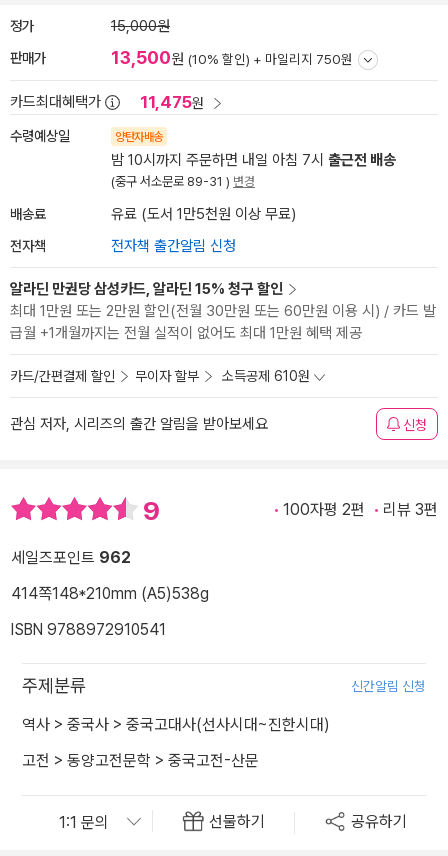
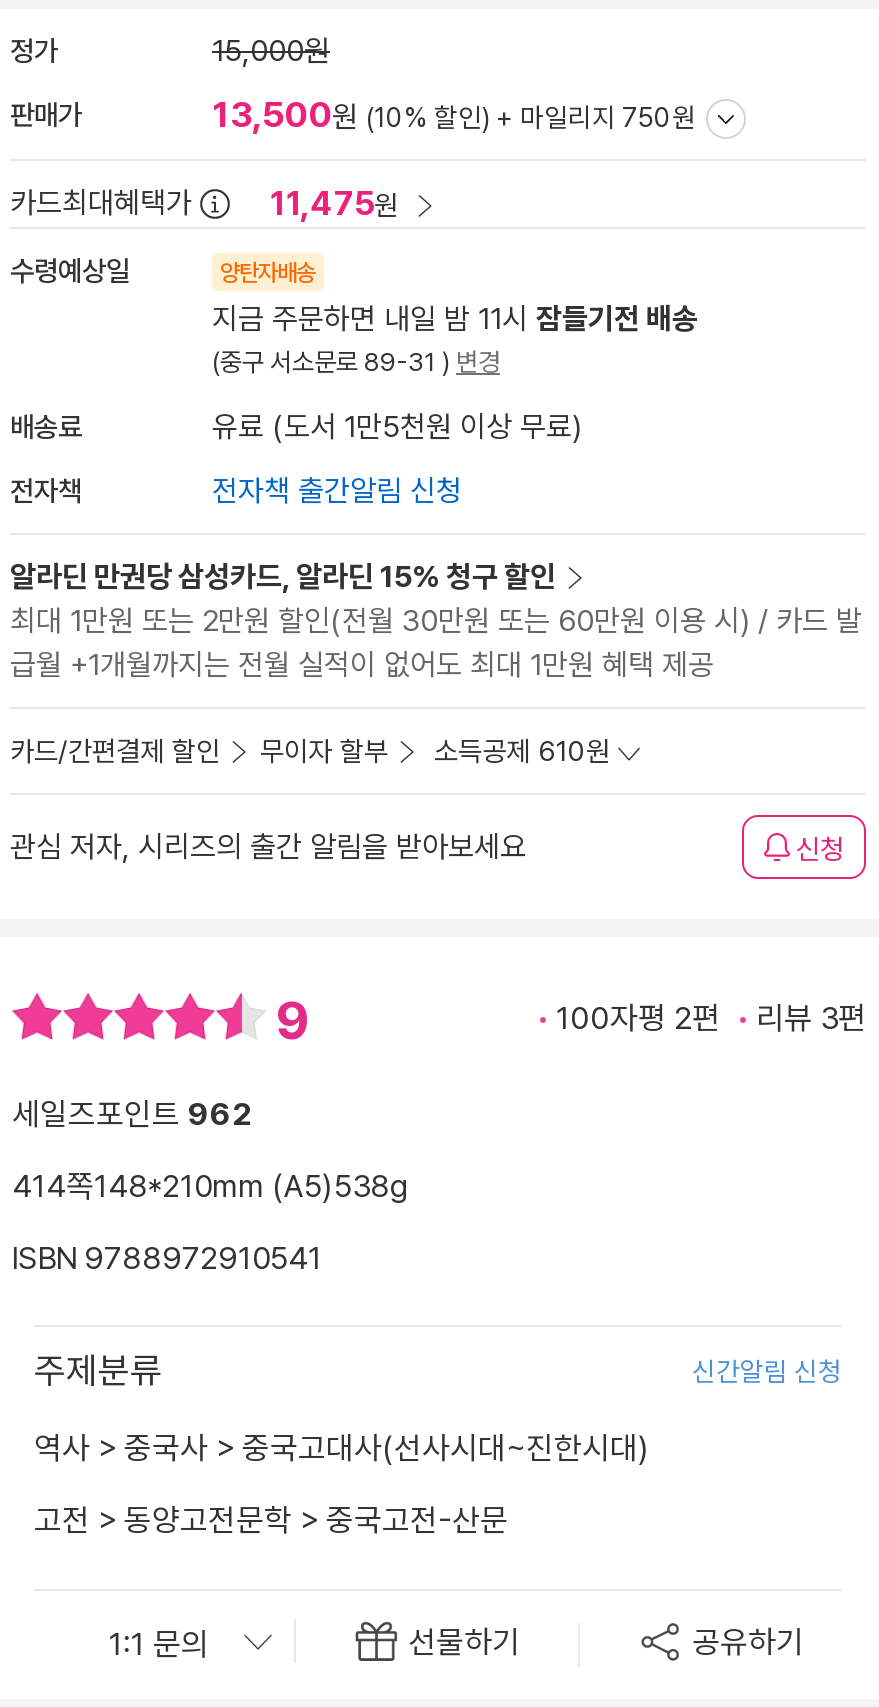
- 밤 10시까지 주문하면 내일 아침 7시 출근전 배송
+ 지금 주문하면 내일 밤 11시 잠들기전 배송
